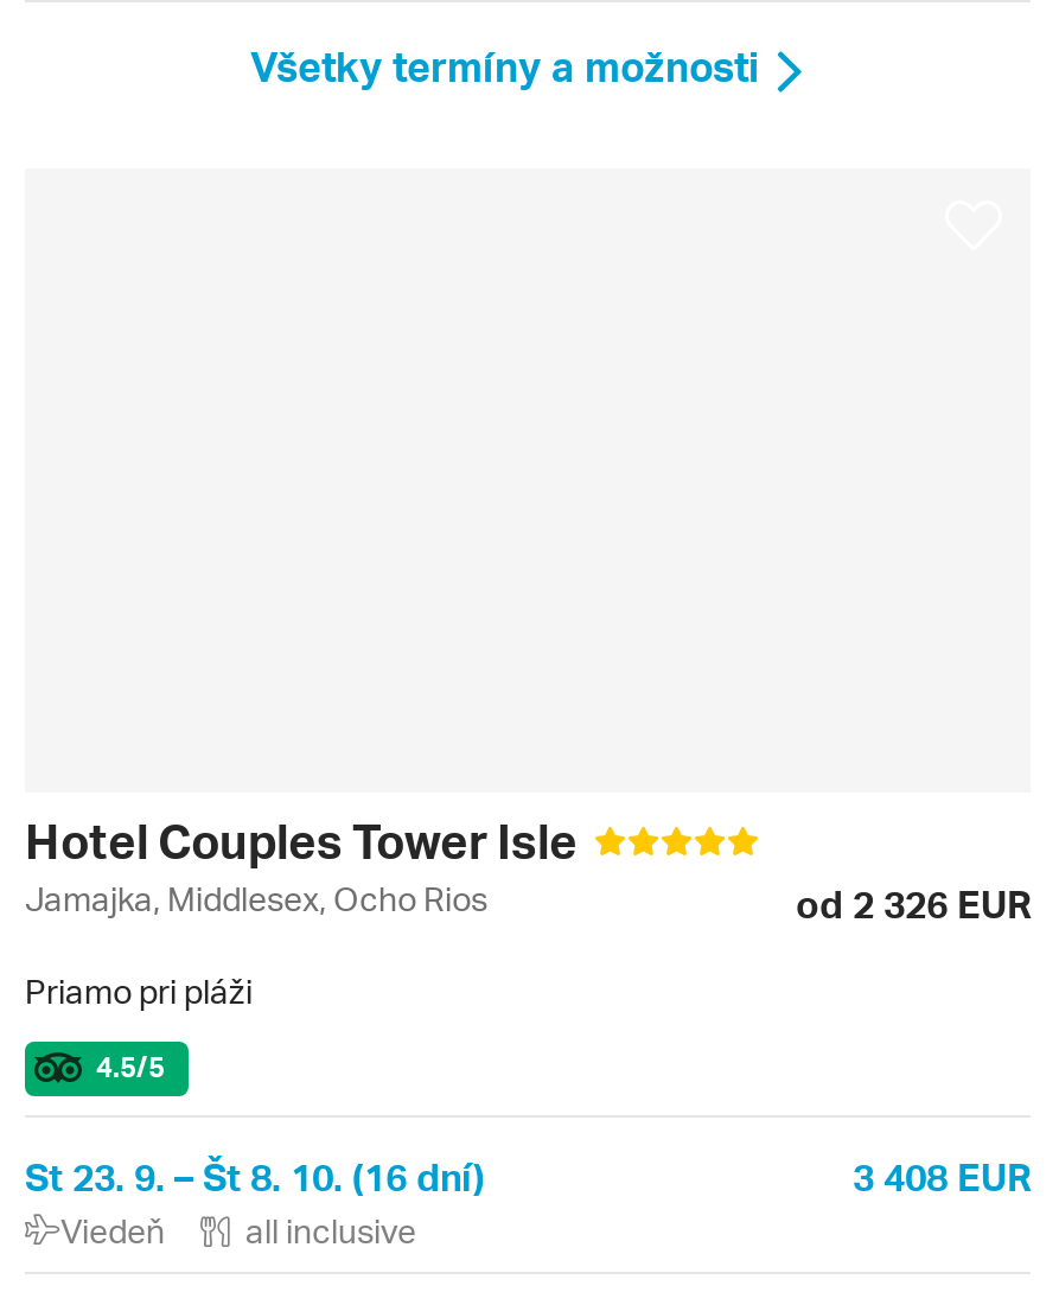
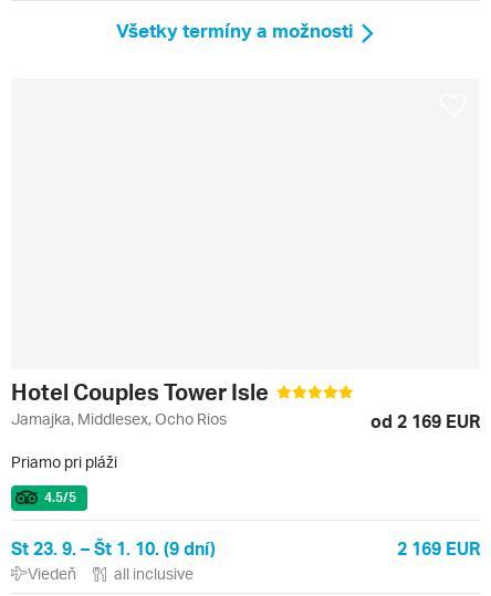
- od 2 326 EUR
+ od 2 169 EUR

- St 23. 9. – Št 8. 10. (16 dní)
+ St 23. 9. – Št 1. 10. (9 dní)

- 3 408 EUR
+ 2 169 EUR
